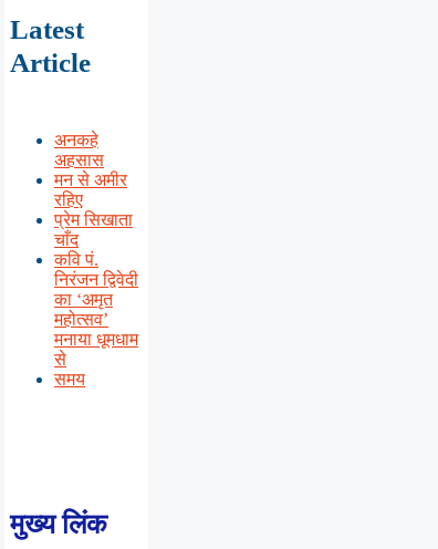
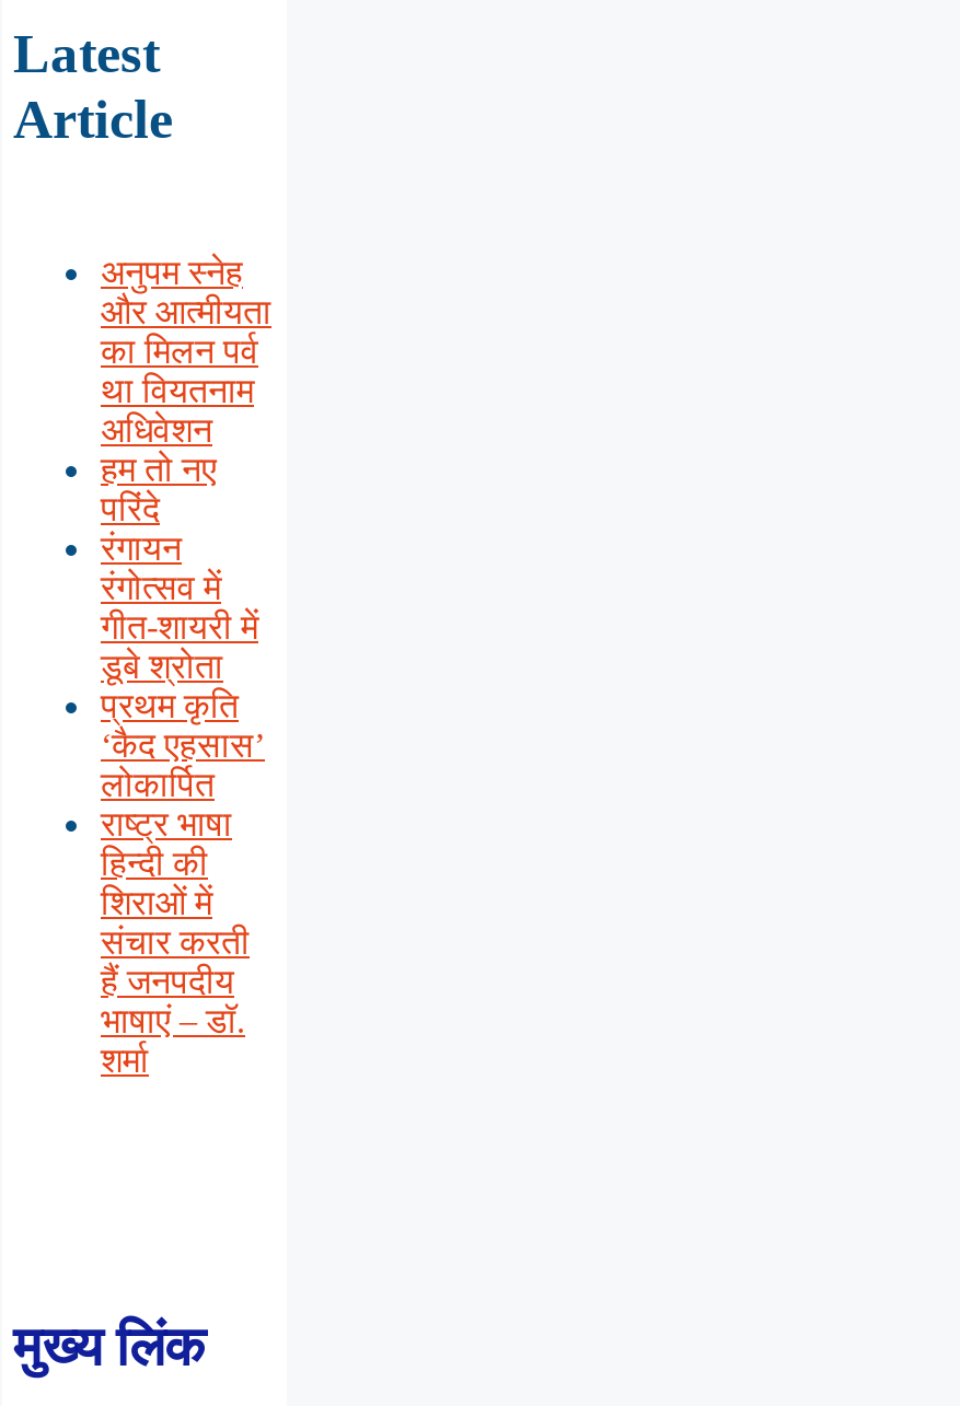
- अनकहे
- अहसास
- मन से अमीर
- रहिए
- प्रेम सिखाता
- चाँद
- कवि पं.
- निरंजन द्विवेदी
- का ‘अमृत
- महोत्सव’
- मनाया धूमधाम
- से
- समय
+ अनुपम स्नेह
+ और आत्मीयता
+ का मिलन पर्व
+ था वियतनाम
+ अधिवेशन
+ हम तो नए
+ परिंदे
+ रंगायन
+ रंगोत्सव में
+ गीत-शायरी में
+ डूबे श्रोता
+ प्रथम कृति
+ ‘कैद एहसास’
+ लोकार्पित
+ राष्ट्र भाषा
+ हिन्दी की
+ शिराओं में
+ संचार करती
+ हैं जनपदीय
+ भाषाएं – डॉ.
+ शर्मा
